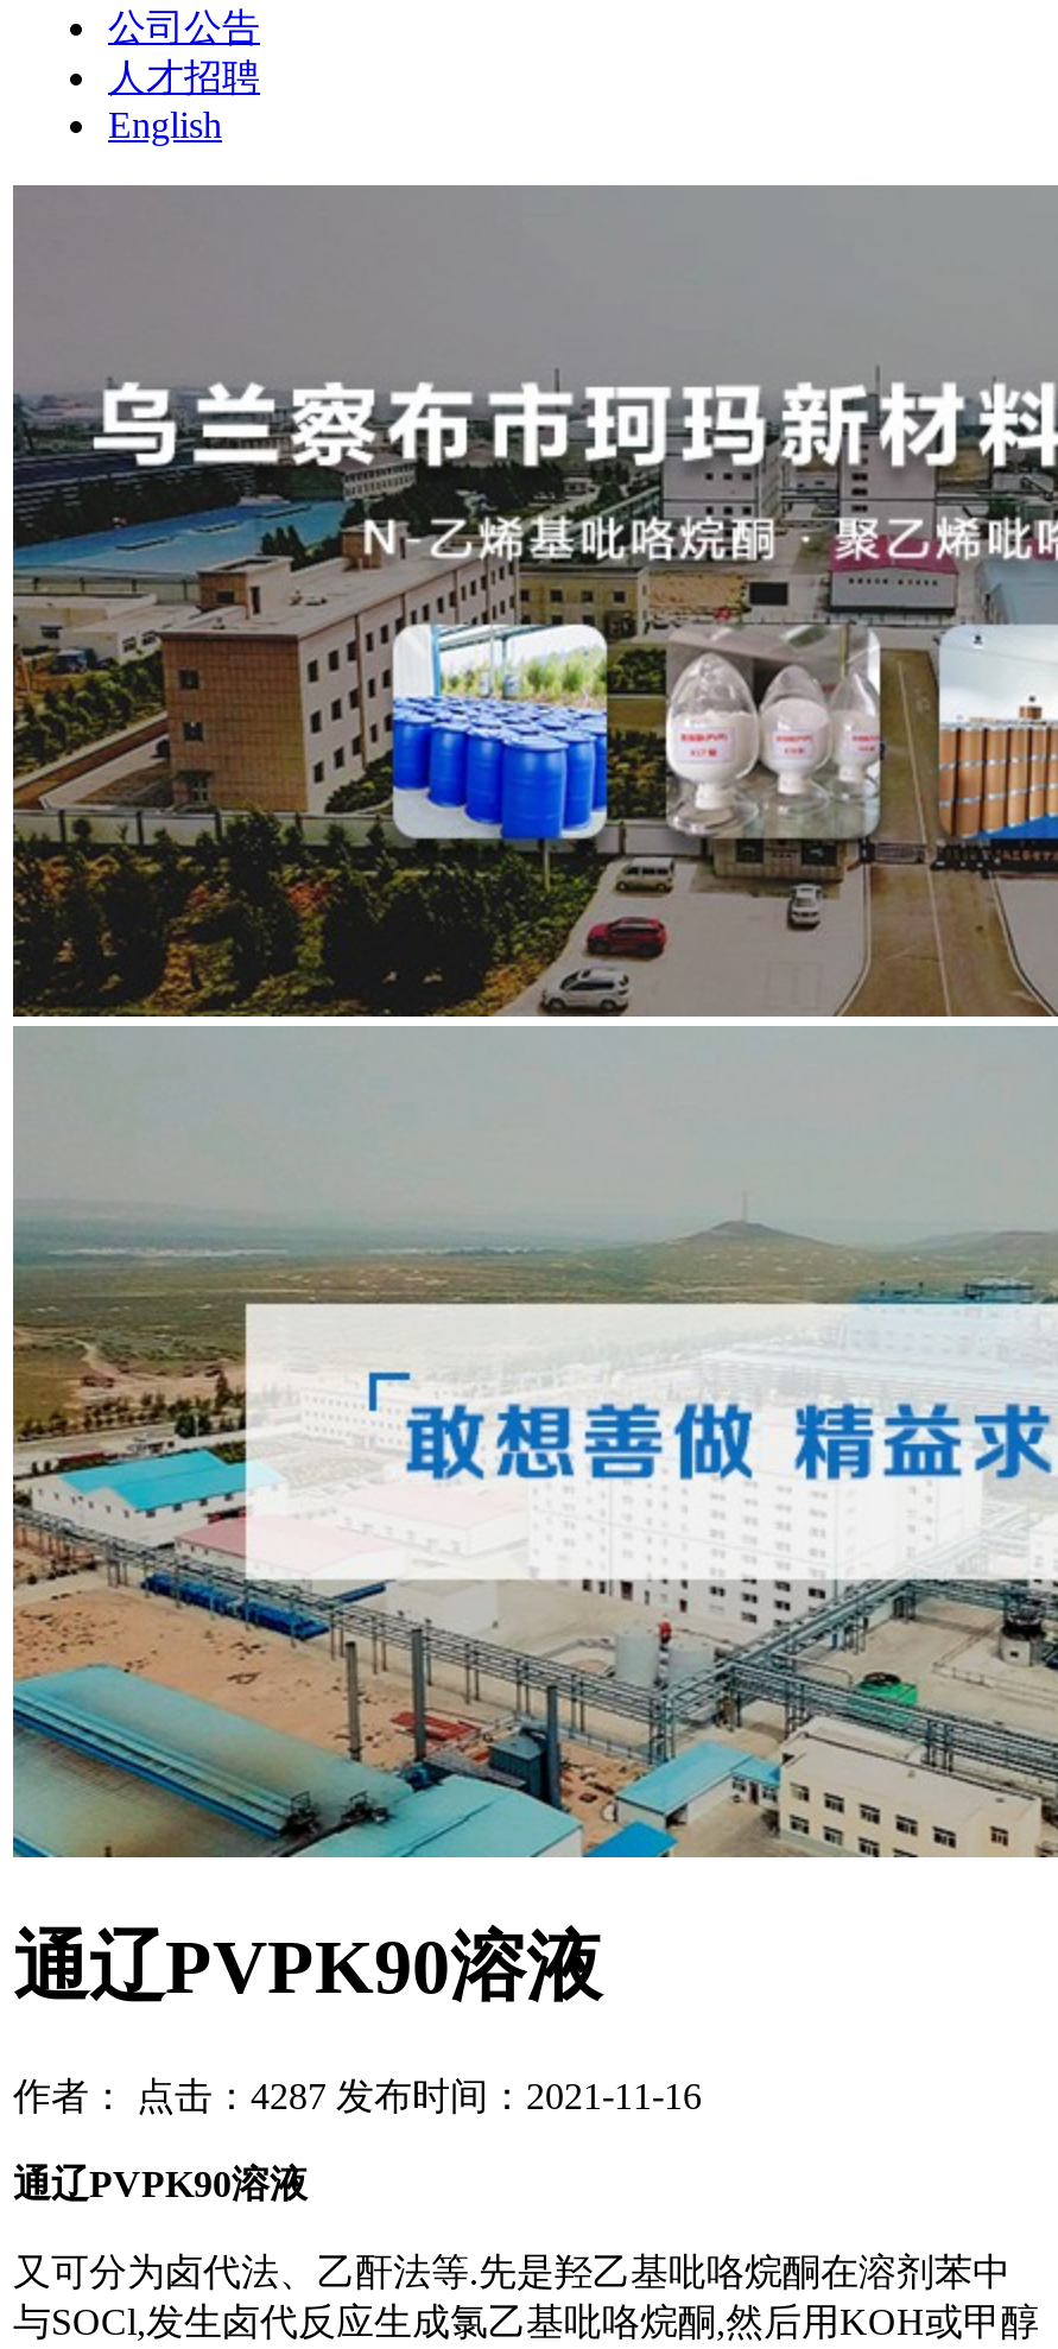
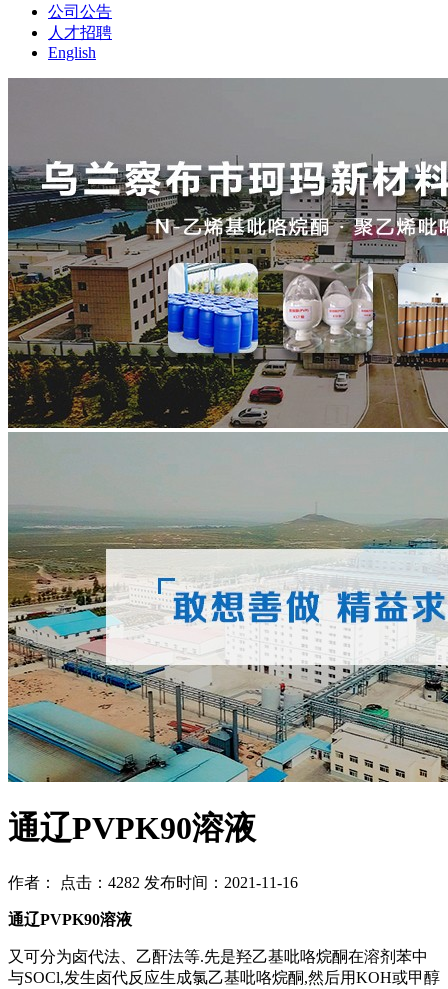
- 作者： 点击：4287 发布时间：2021-11-16
+ 作者： 点击：4282 发布时间：2021-11-16
